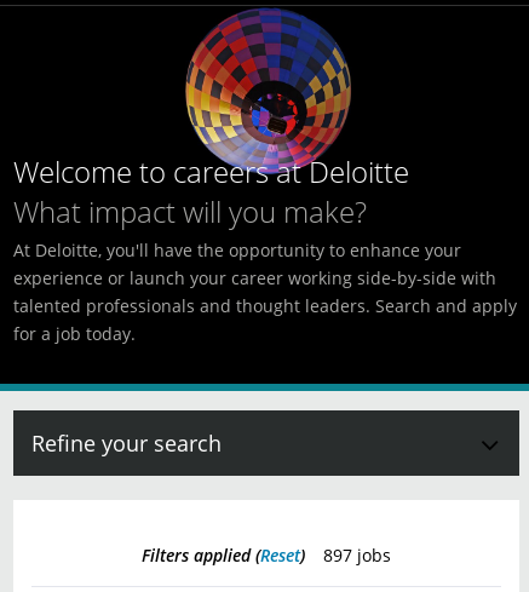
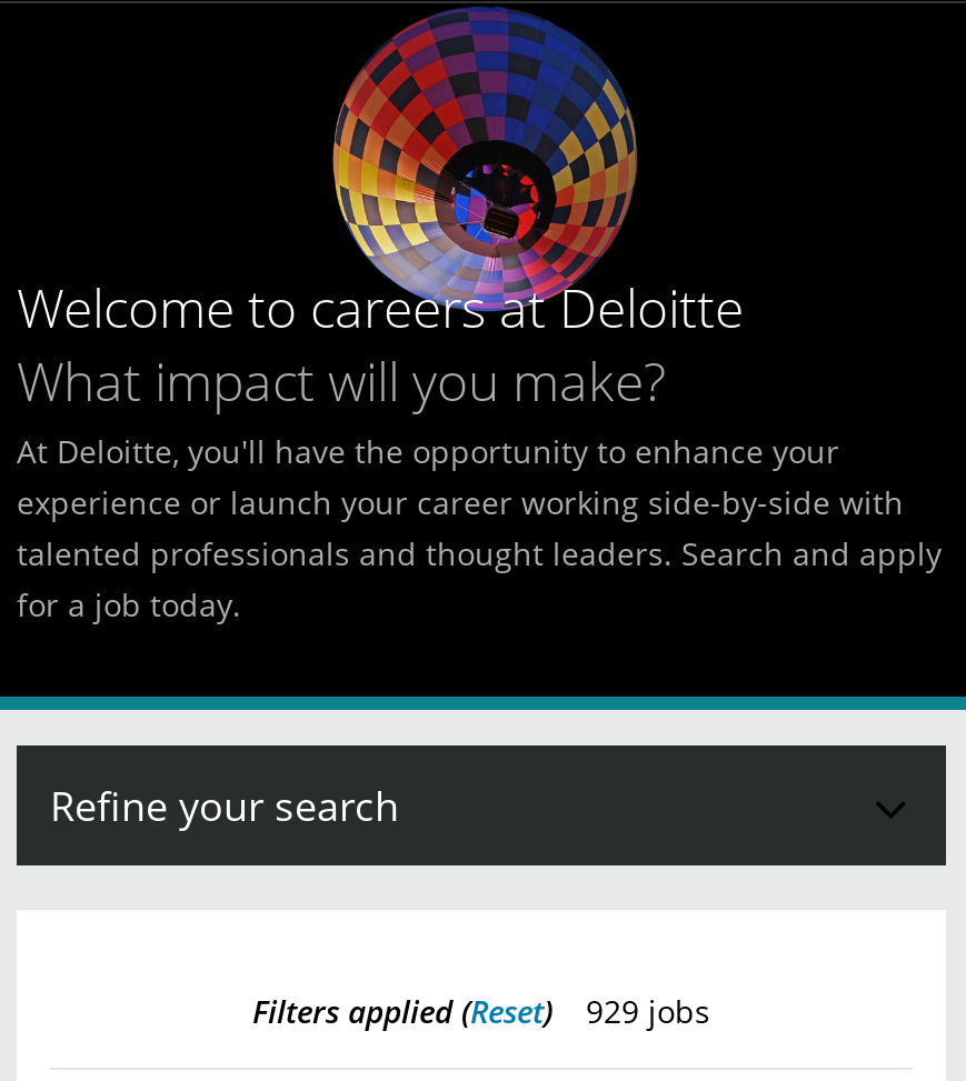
- Filters applied (Reset) 897 jobs
+ Filters applied (Reset) 929 jobs
